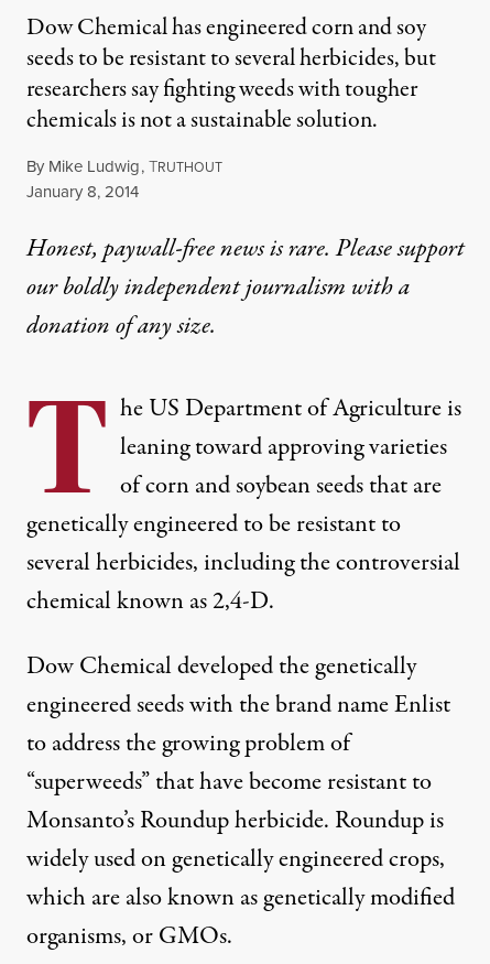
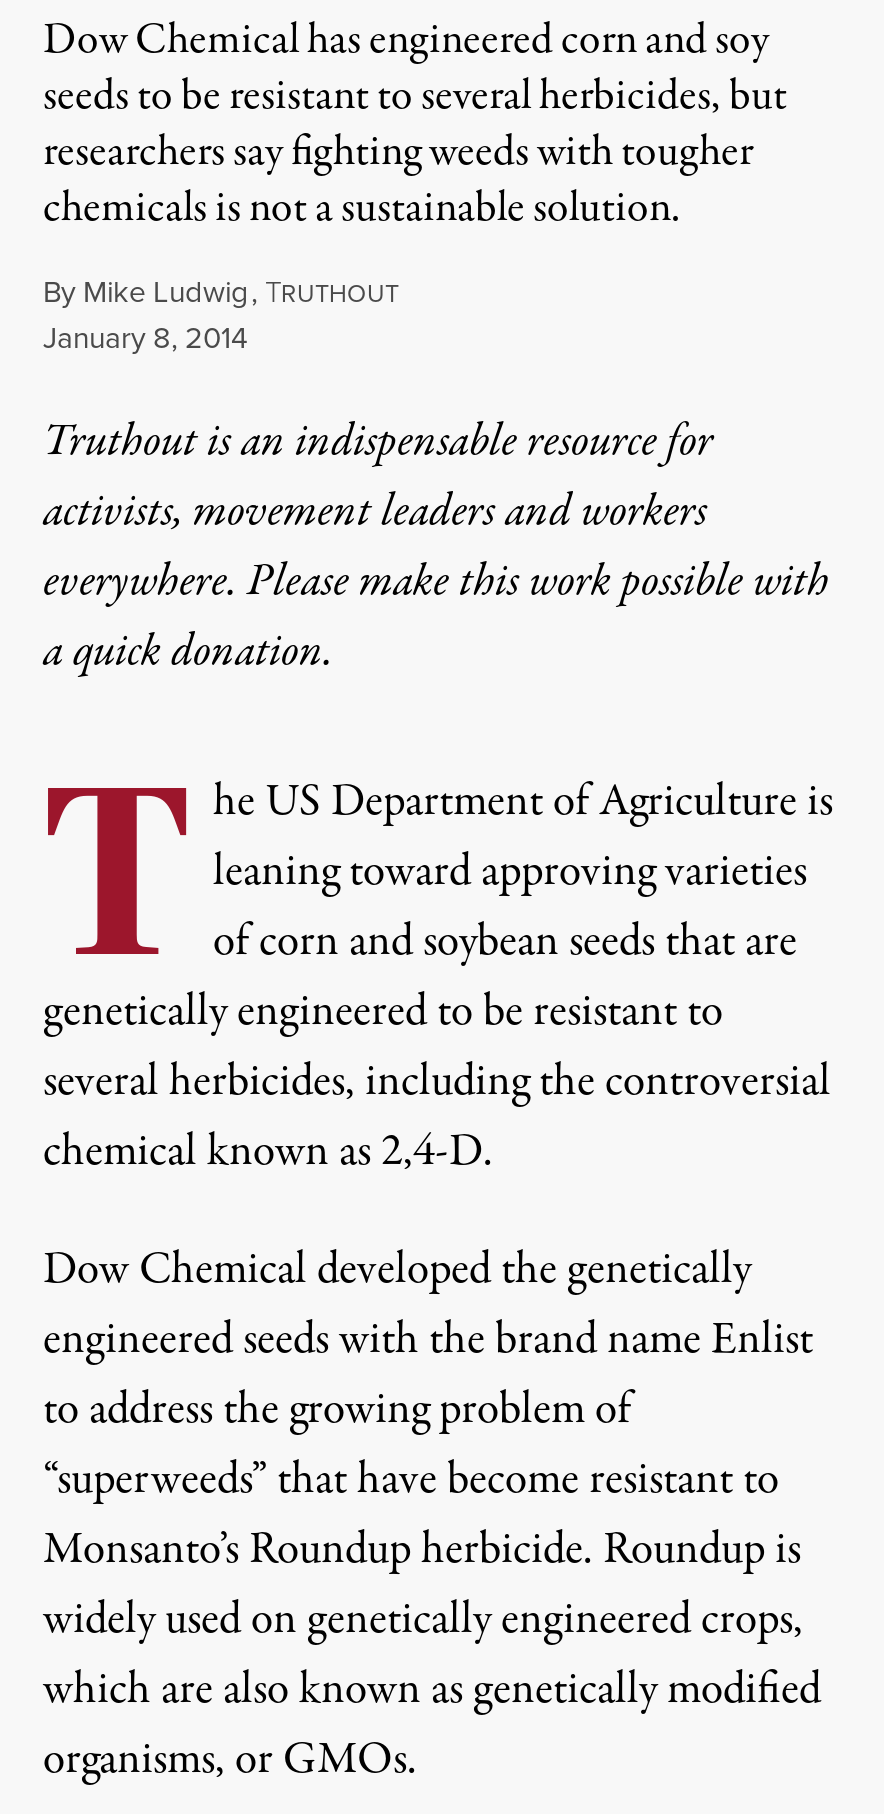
- Honest, paywall-free news is rare. Please support
- our boldly independent journalism with a
- donation of any size.
+ Truthout is an indispensable resource for
+ activists, movement leaders and workers
+ everywhere. Please make this work possible with
+ a quick donation.
